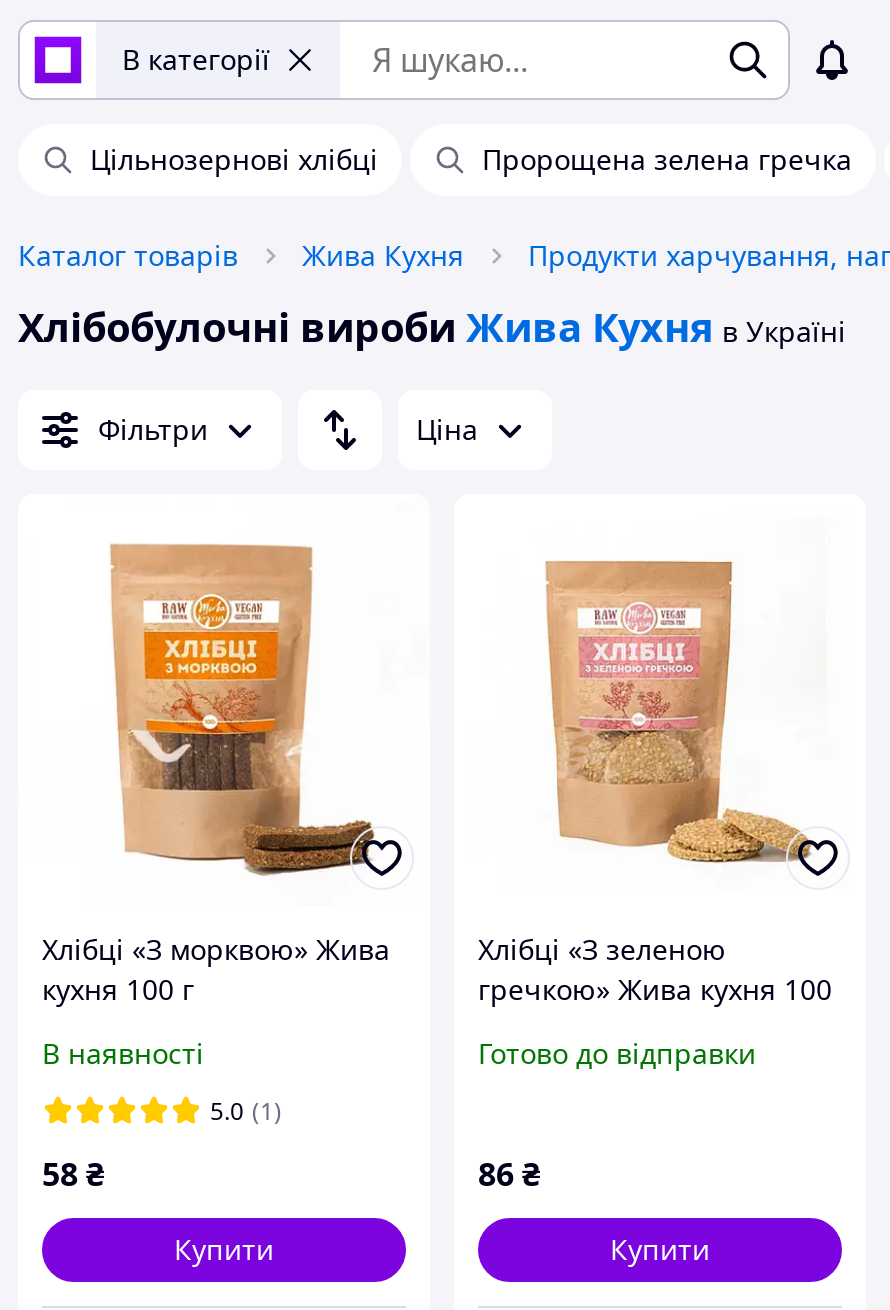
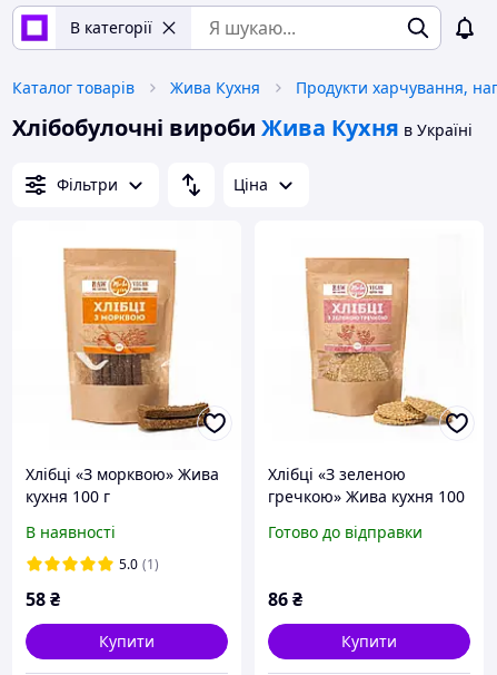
- Цільнозернові хлібці
- Пророщена зелена гречка
